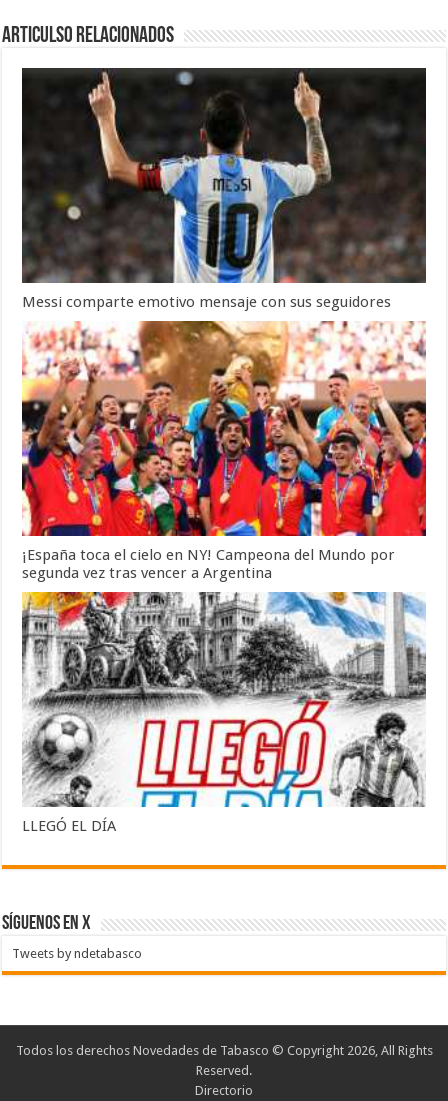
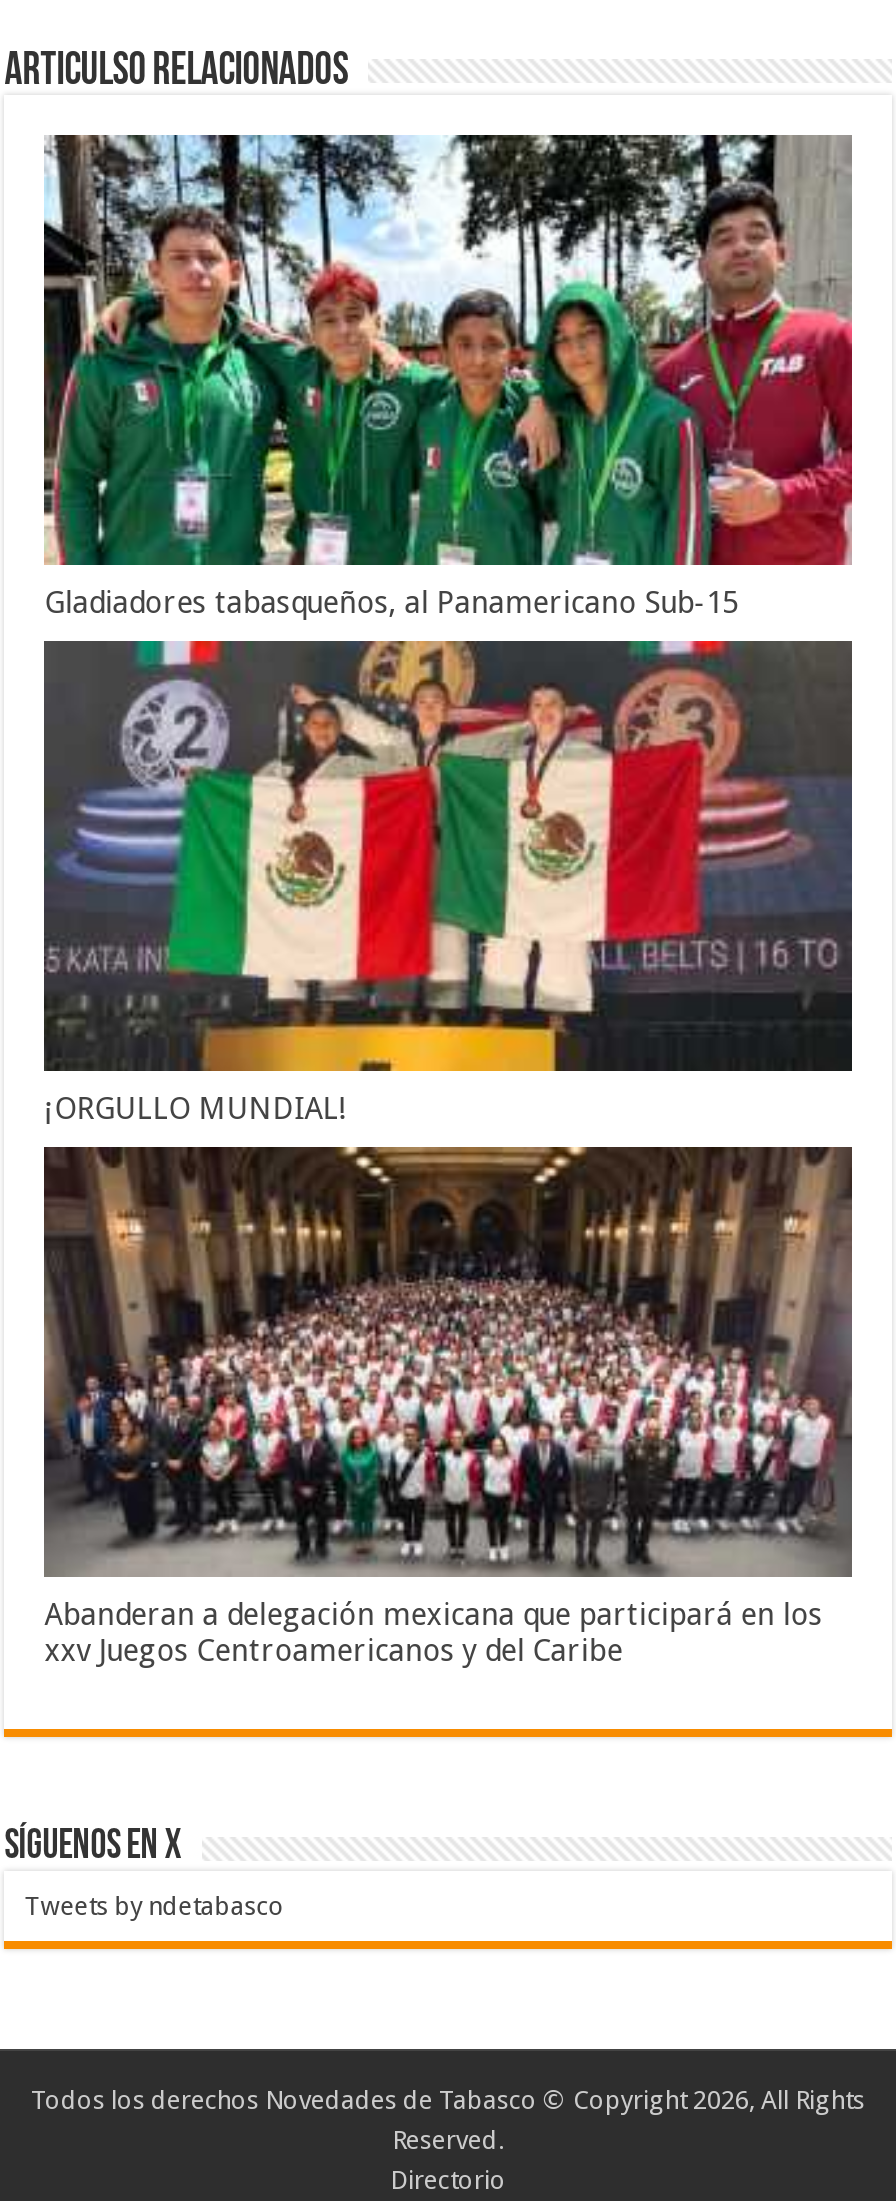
- [image]
- Messi comparte emotivo mensaje con sus seguidores
+ [image]
+ Gladiadores tabasqueños, al Panamericano Sub-15

- [image]
- ¡España toca el cielo en NY! Campeona del Mundo por
- segunda vez tras vencer a Argentina
+ [image]
+ ¡ORGULLO MUNDIAL!

- [image]
- LLEGÓ EL DÍA
+ [image]
+ Abanderan a delegación mexicana que participará en los
+ xxv Juegos Centroamericanos y del Caribe
